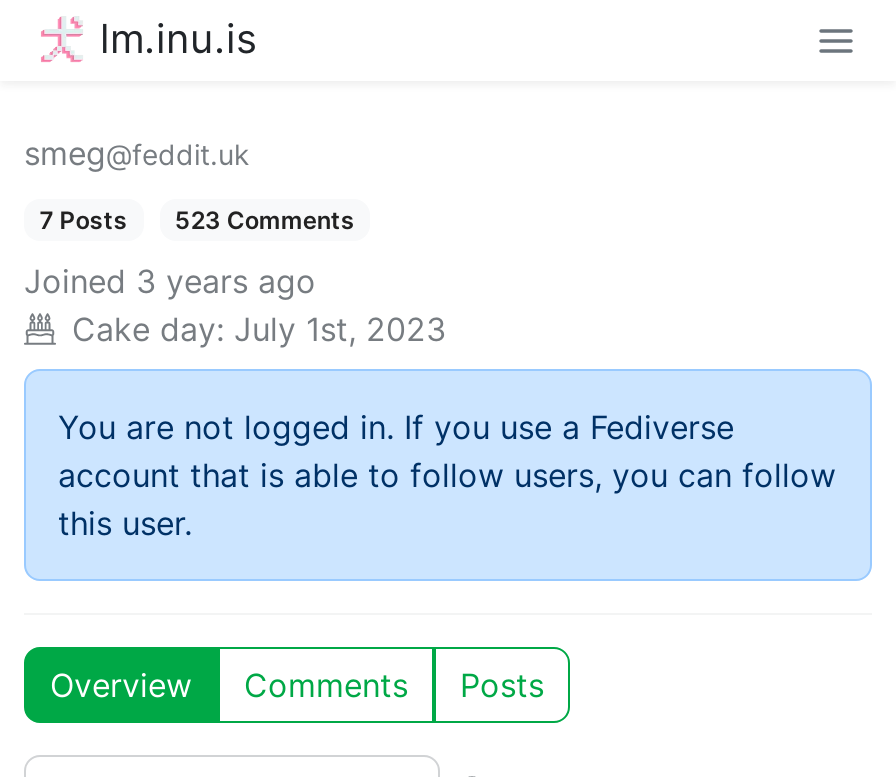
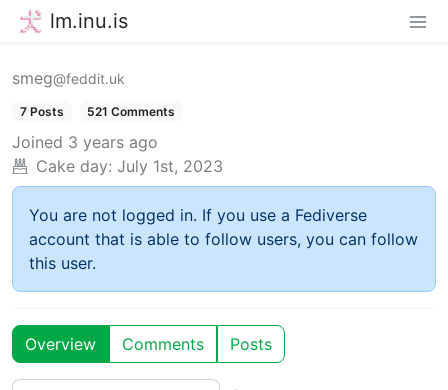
- 7 Posts 523 Comments
+ 7 Posts 521 Comments
